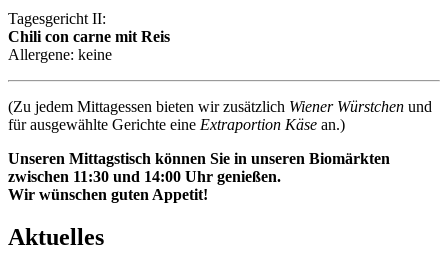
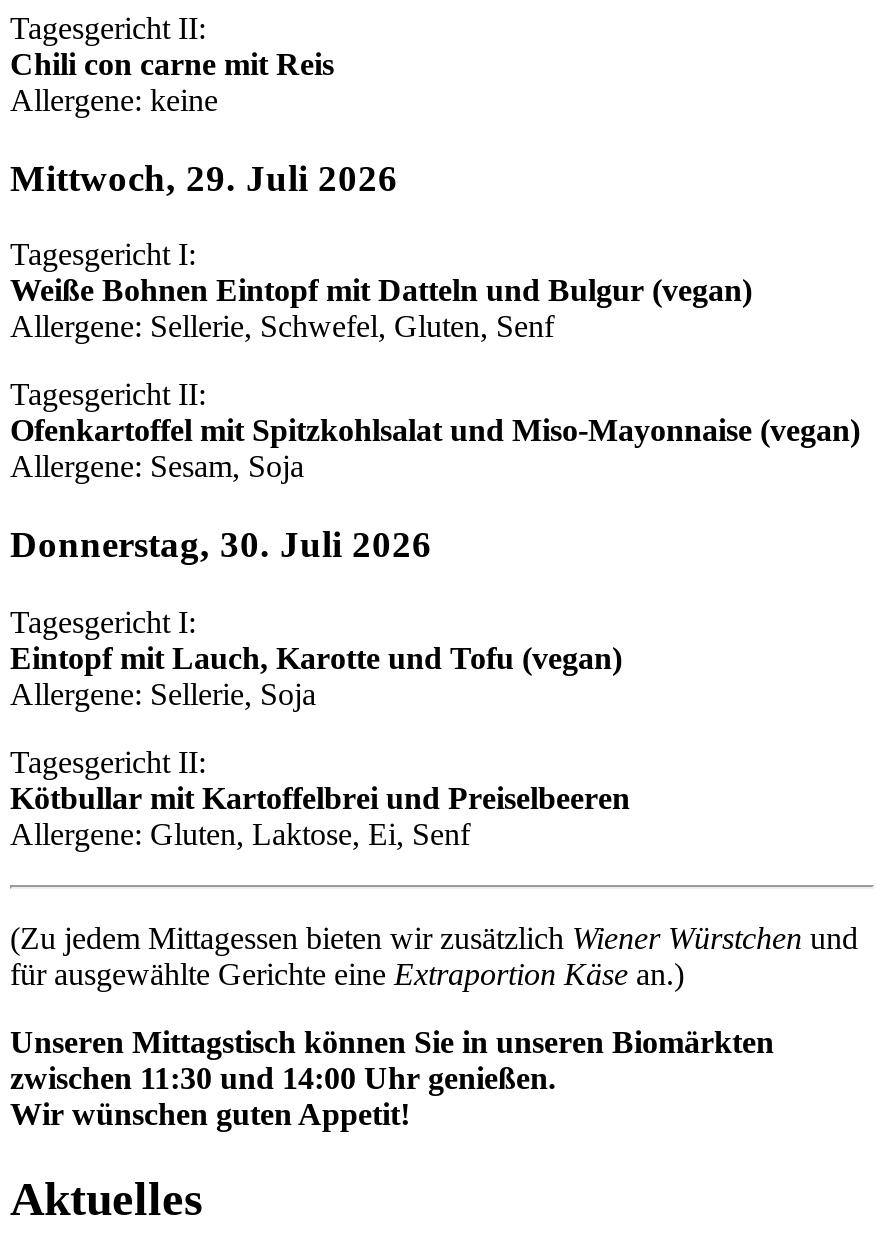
+ Mittwoch, 29. Juli 2026
+ Tagesgericht I:
+ Weiße Bohnen Eintopf mit Datteln und Bulgur (vegan)
+ Allergene: Sellerie, Schwefel, Gluten, Senf
+ Tagesgericht II:
+ Ofenkartoffel mit Spitzkohlsalat und Miso-Mayonnaise (vegan)
+ Allergene: Sesam, Soja
+ Donnerstag, 30. Juli 2026
+ Tagesgericht I:
+ Eintopf mit Lauch, Karotte und Tofu (vegan)
+ Allergene: Sellerie, Soja
+ Tagesgericht II:
+ Kötbullar mit Kartoffelbrei und Preiselbeeren
+ Allergene: Gluten, Laktose, Ei, Senf
